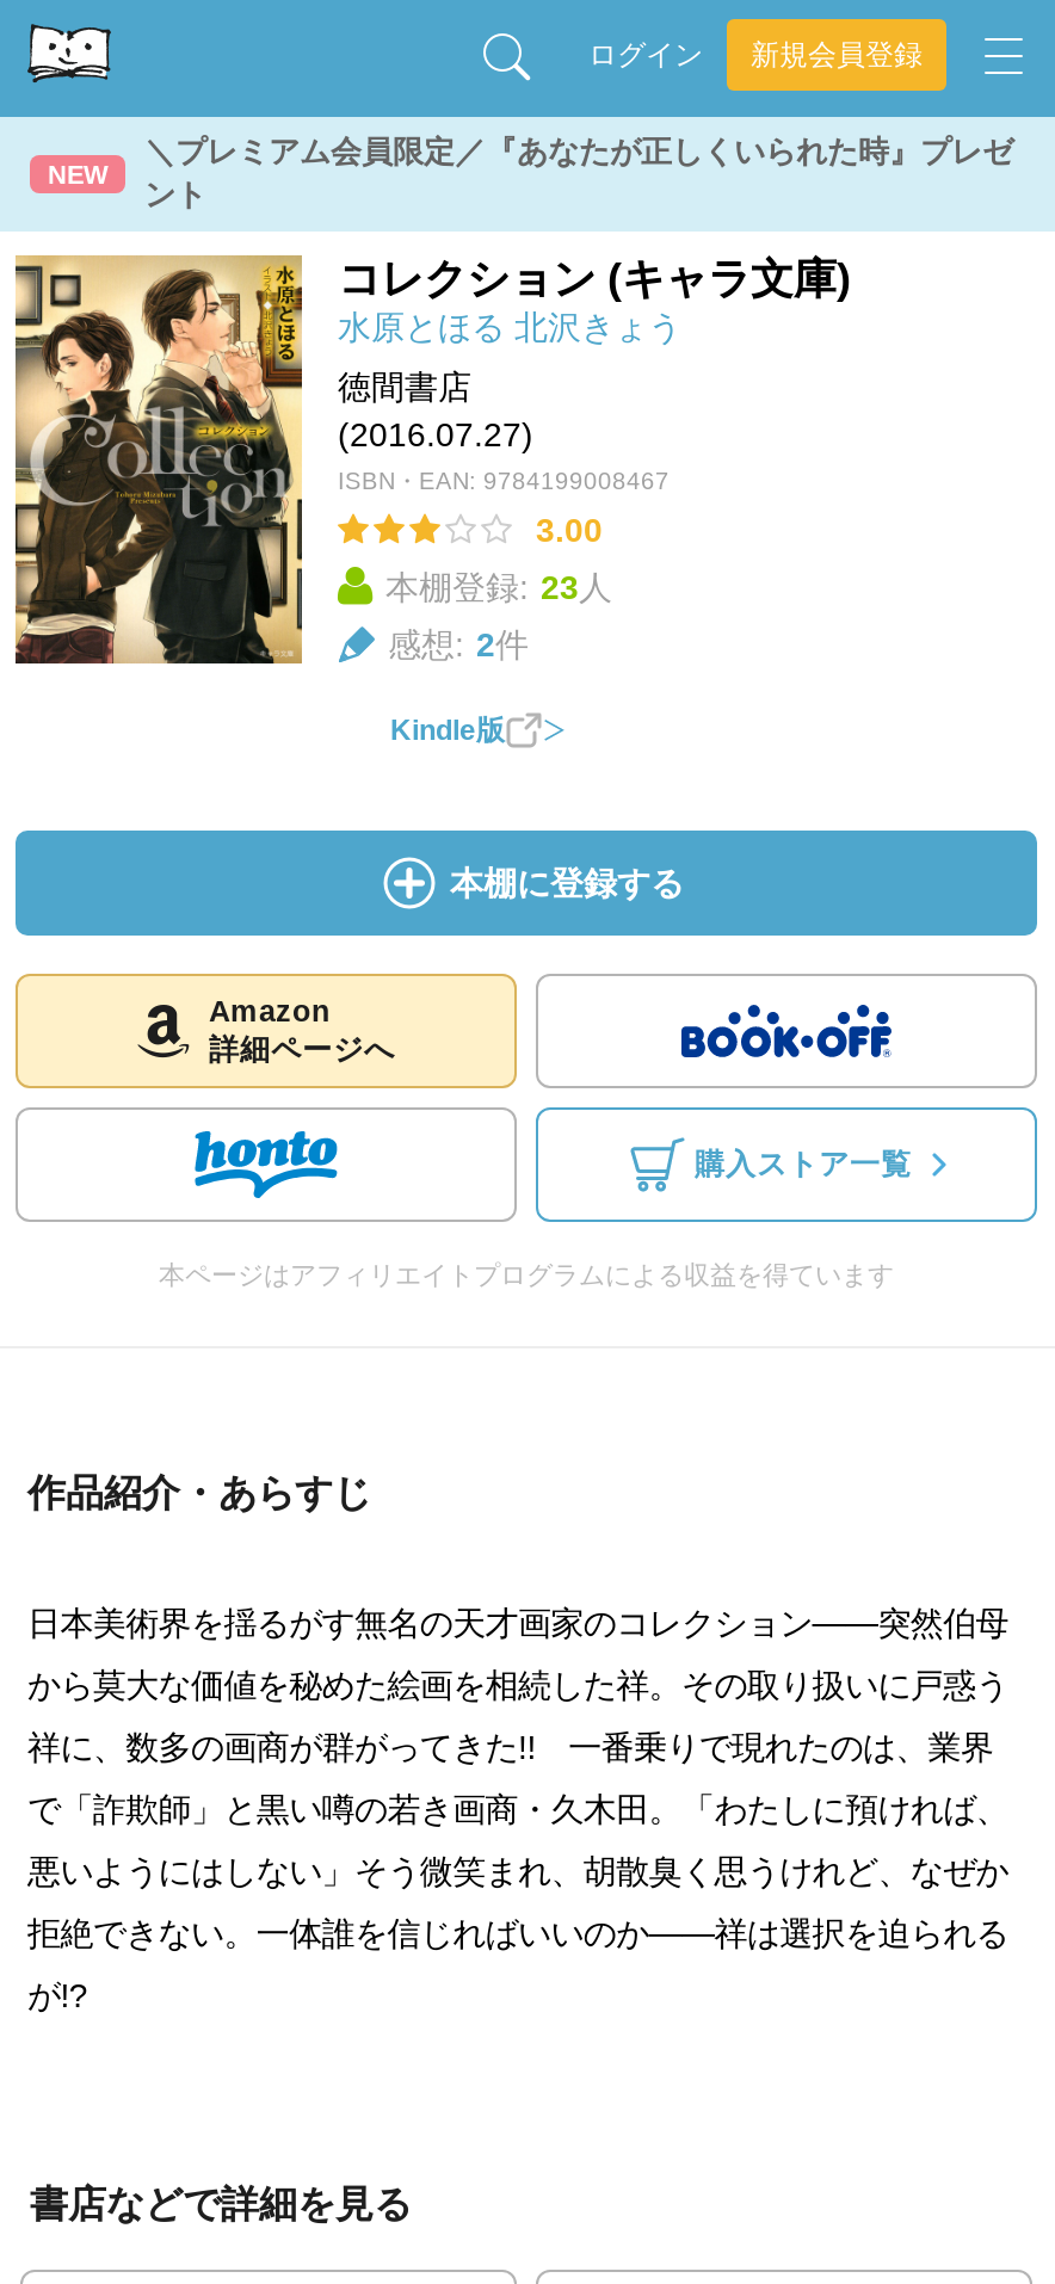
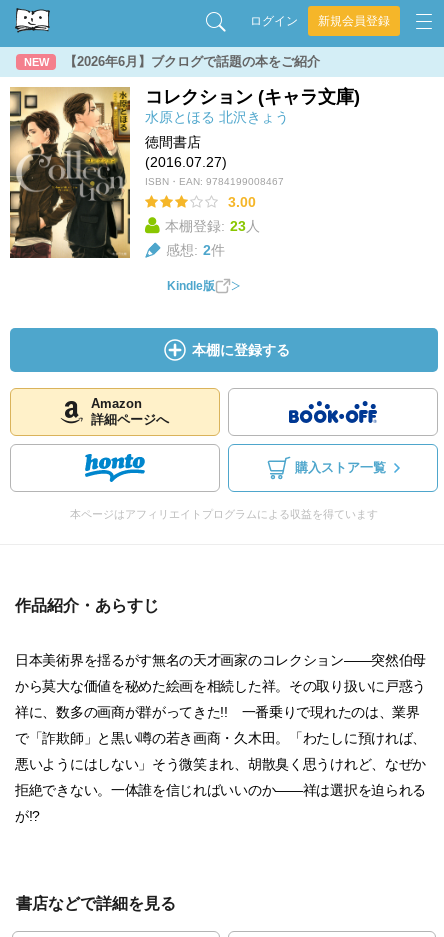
- ＼プレミアム会員限定／『あなたが正しくいられた時』プレゼ
- ント
+ 【2026年6月】ブクログで話題の本をご紹介
